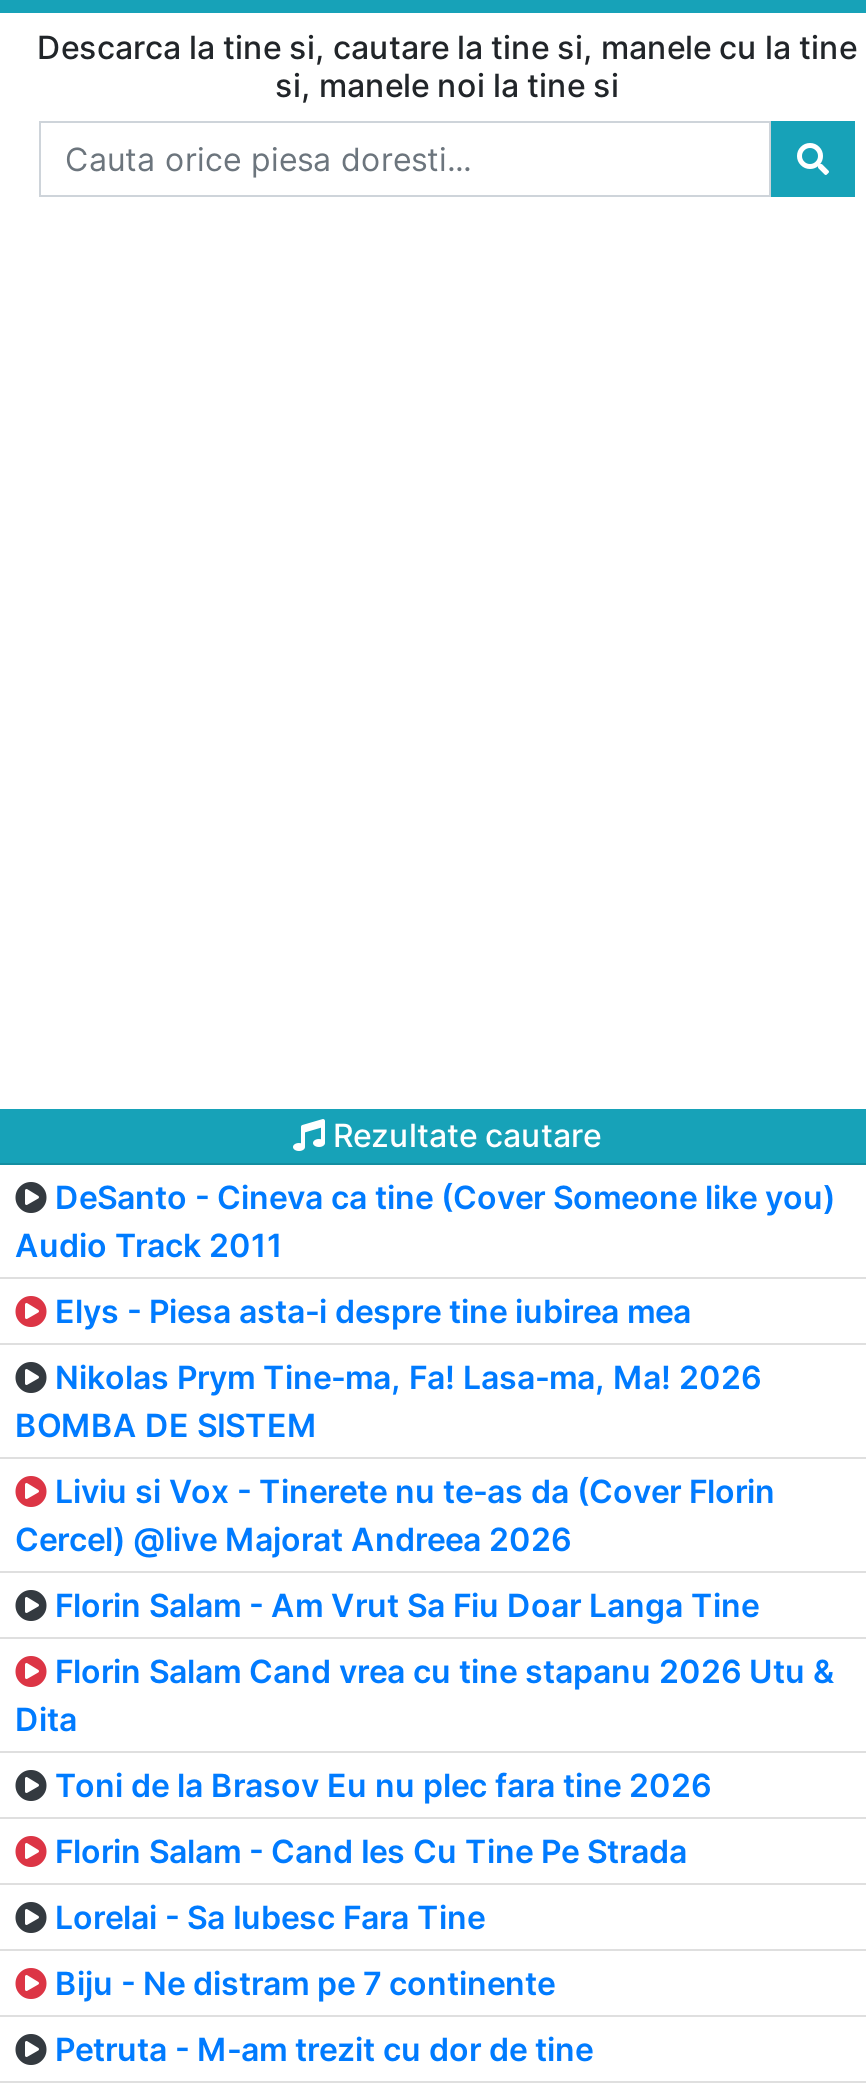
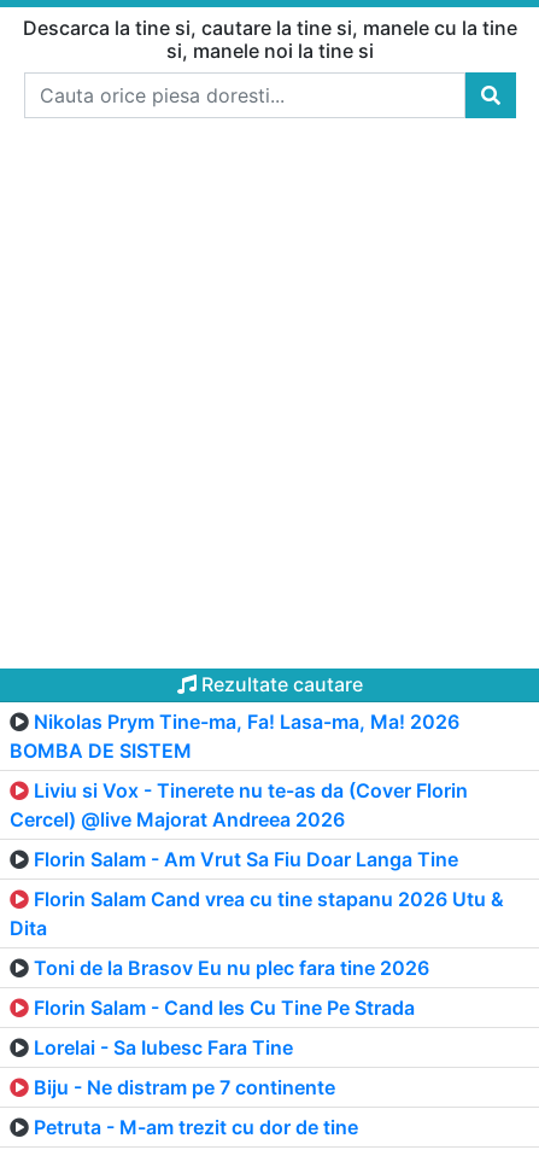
- DeSanto - Cineva ca tine (Cover Someone like you)
- Audio Track 2011
- Elys - Piesa asta-i despre tine iubirea mea
